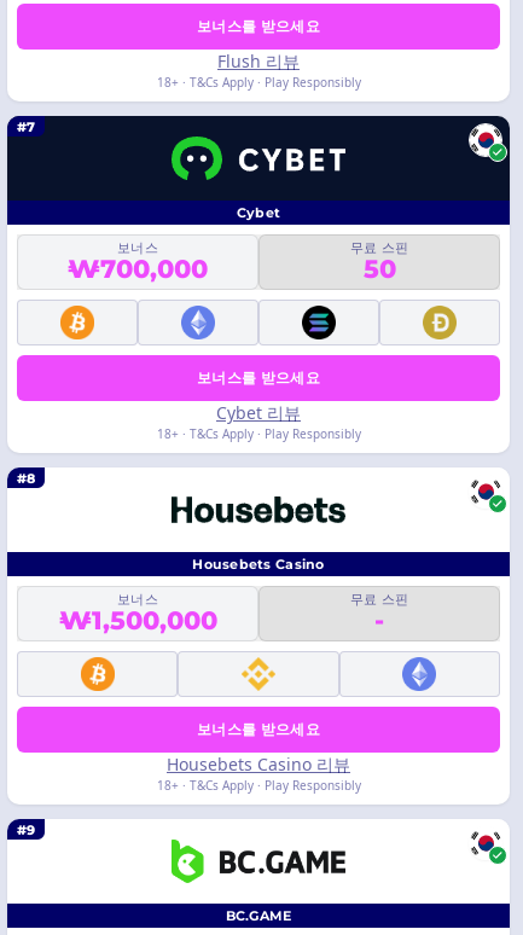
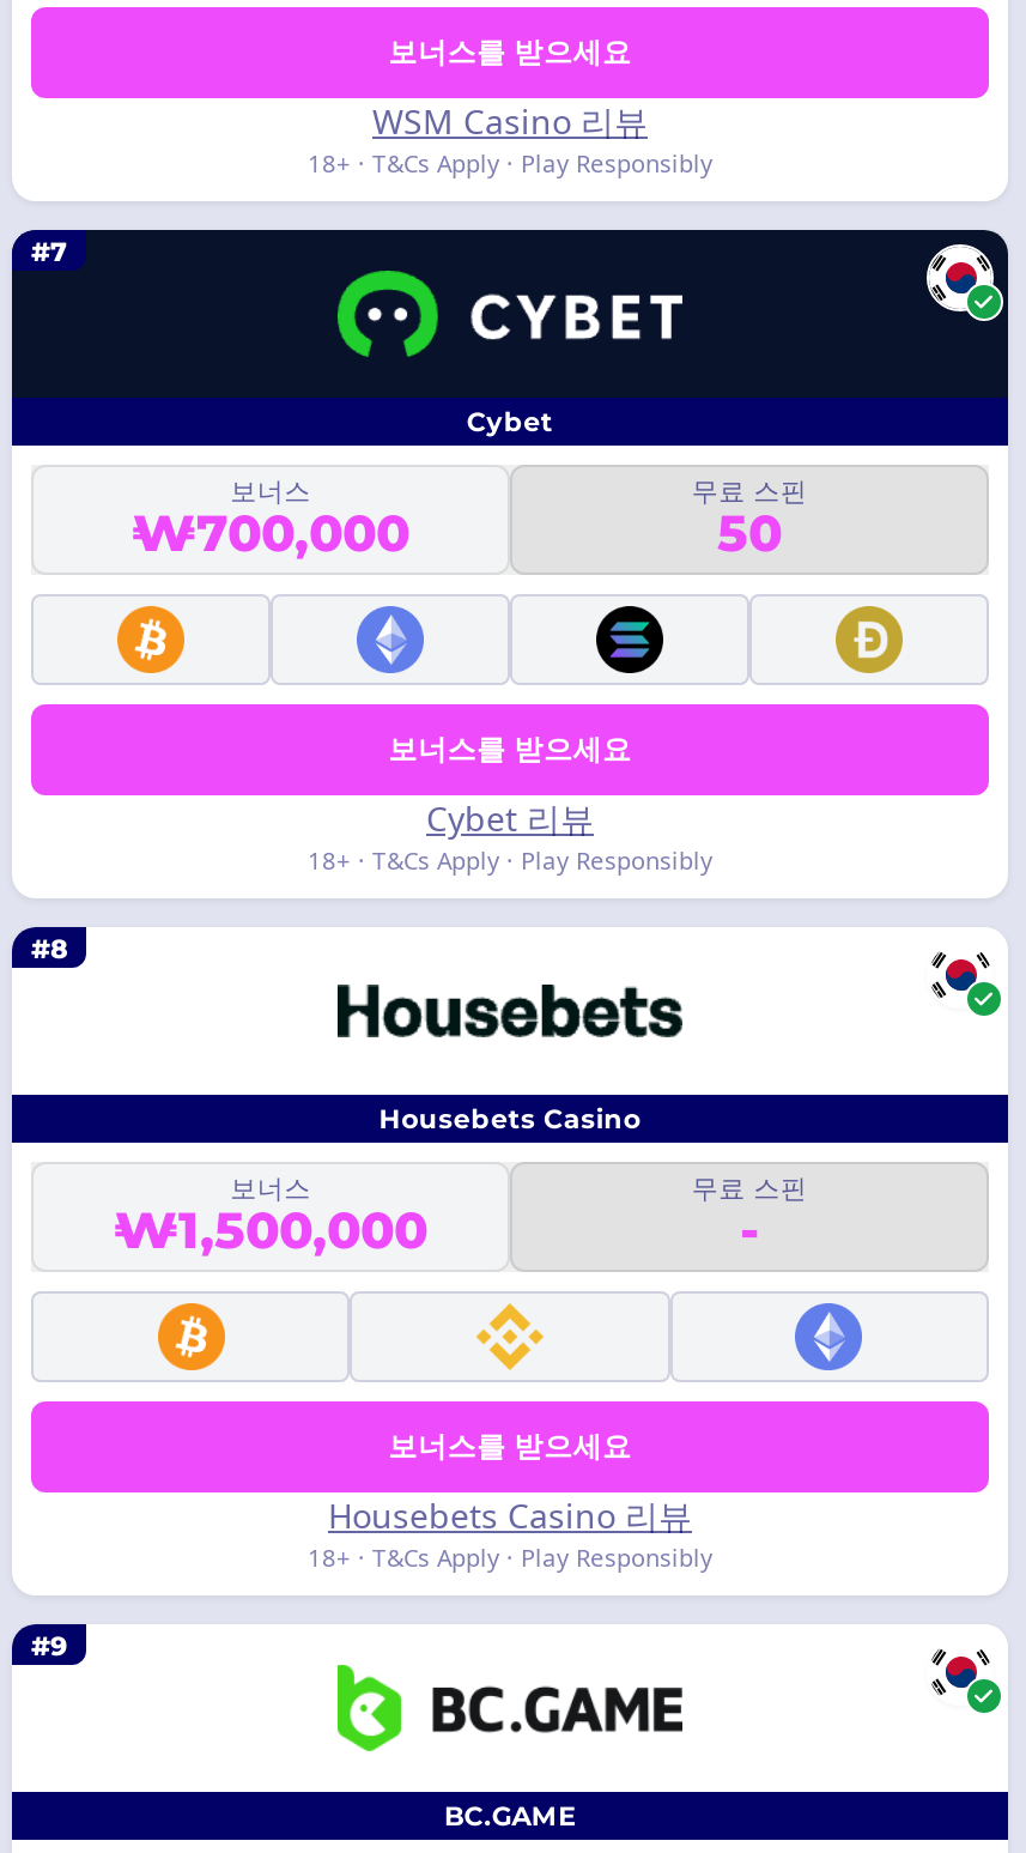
- Flush 리뷰
+ WSM Casino 리뷰
